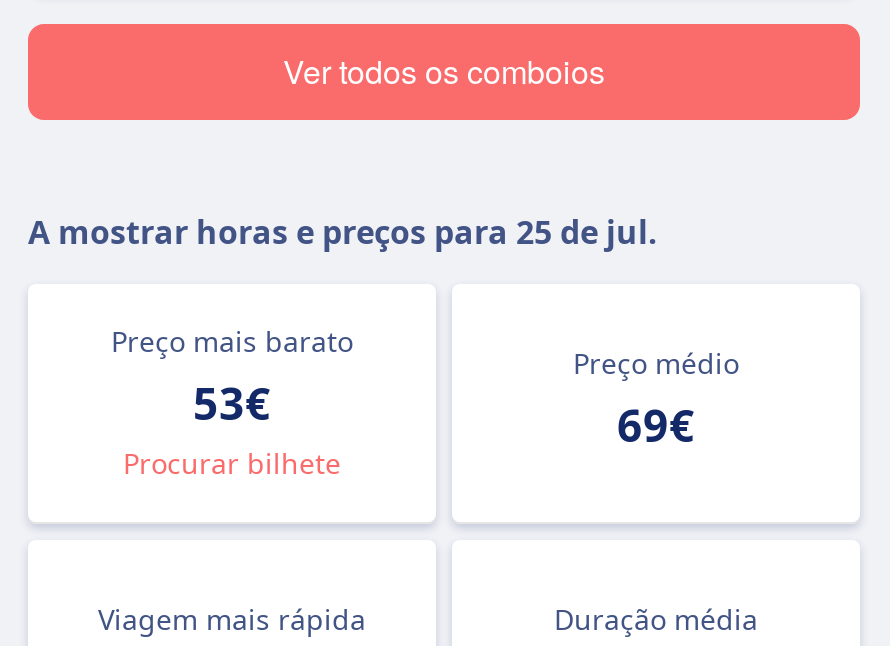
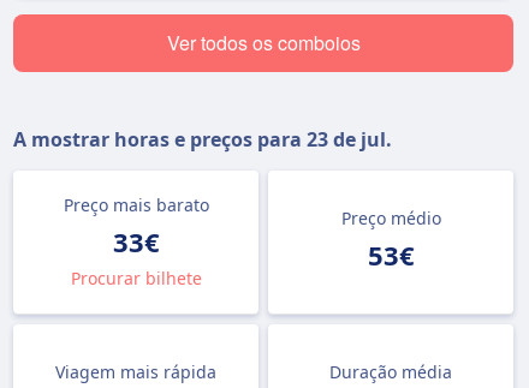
- A mostrar horas e preços para 25 de jul.
+ A mostrar horas e preços para 23 de jul.

- 53€
+ 33€

- 69€
+ 53€
